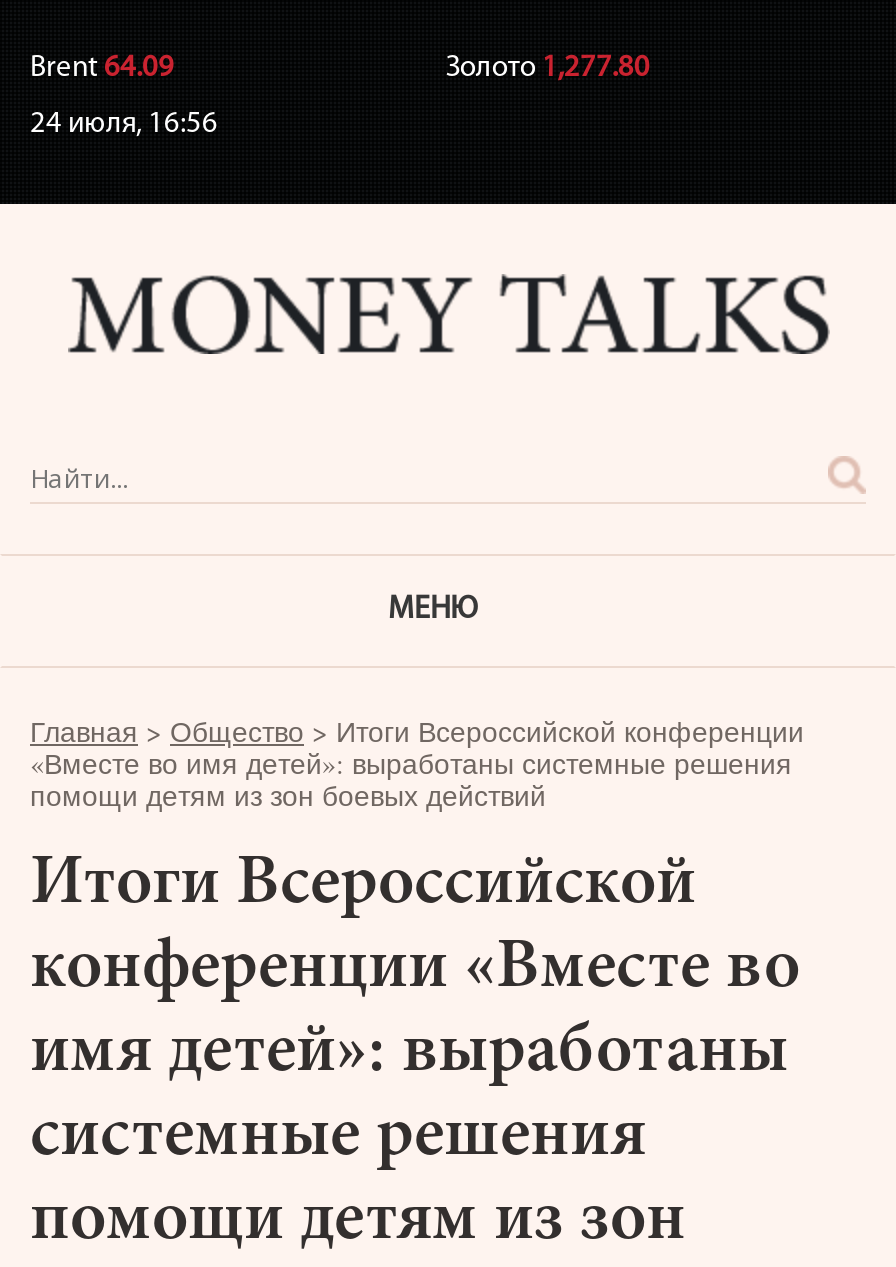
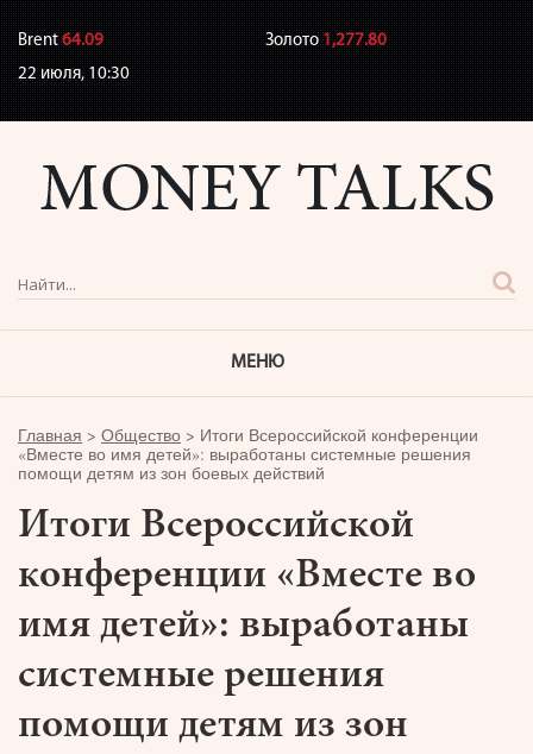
- 24 июля, 16:56
+ 22 июля, 10:30
